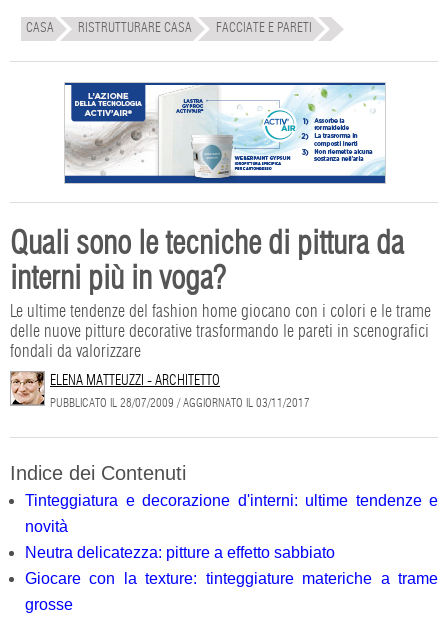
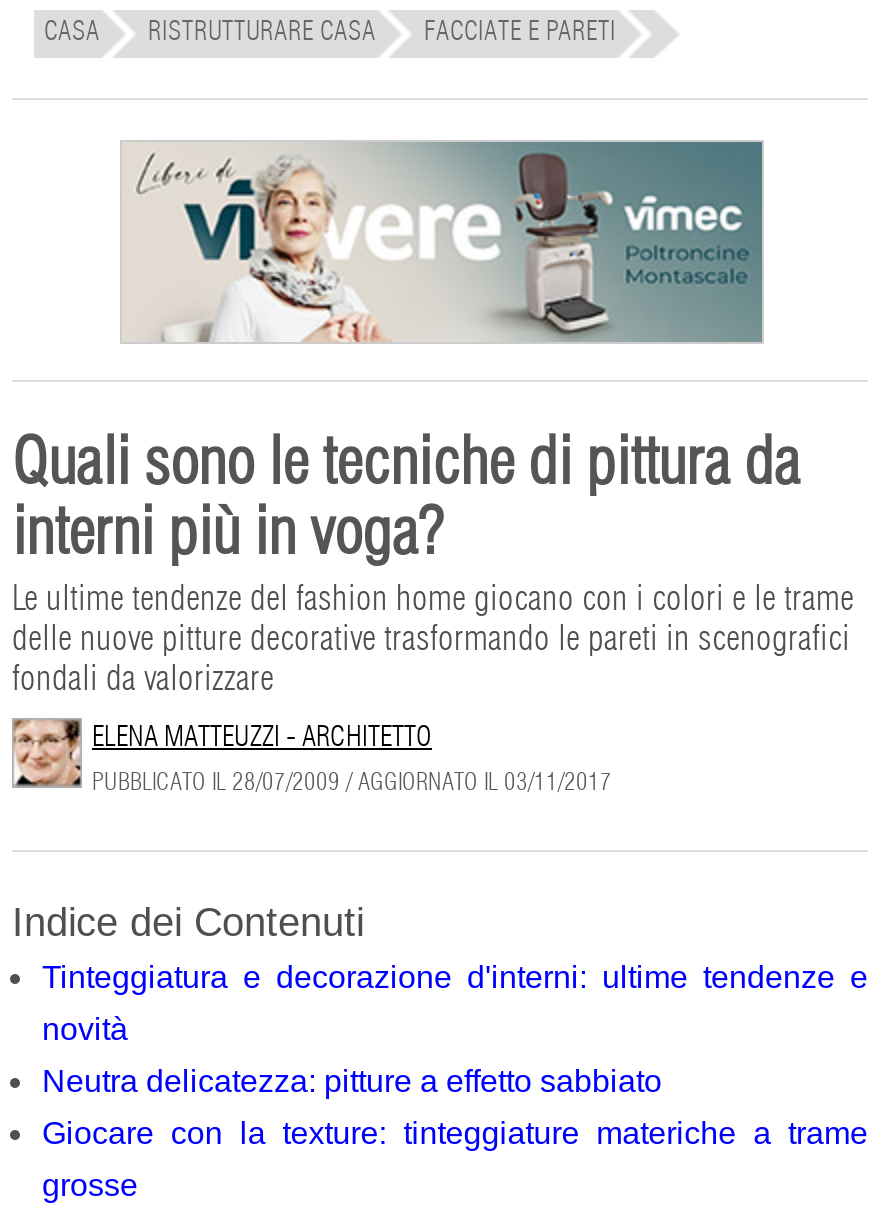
- [image]
+ [image]
